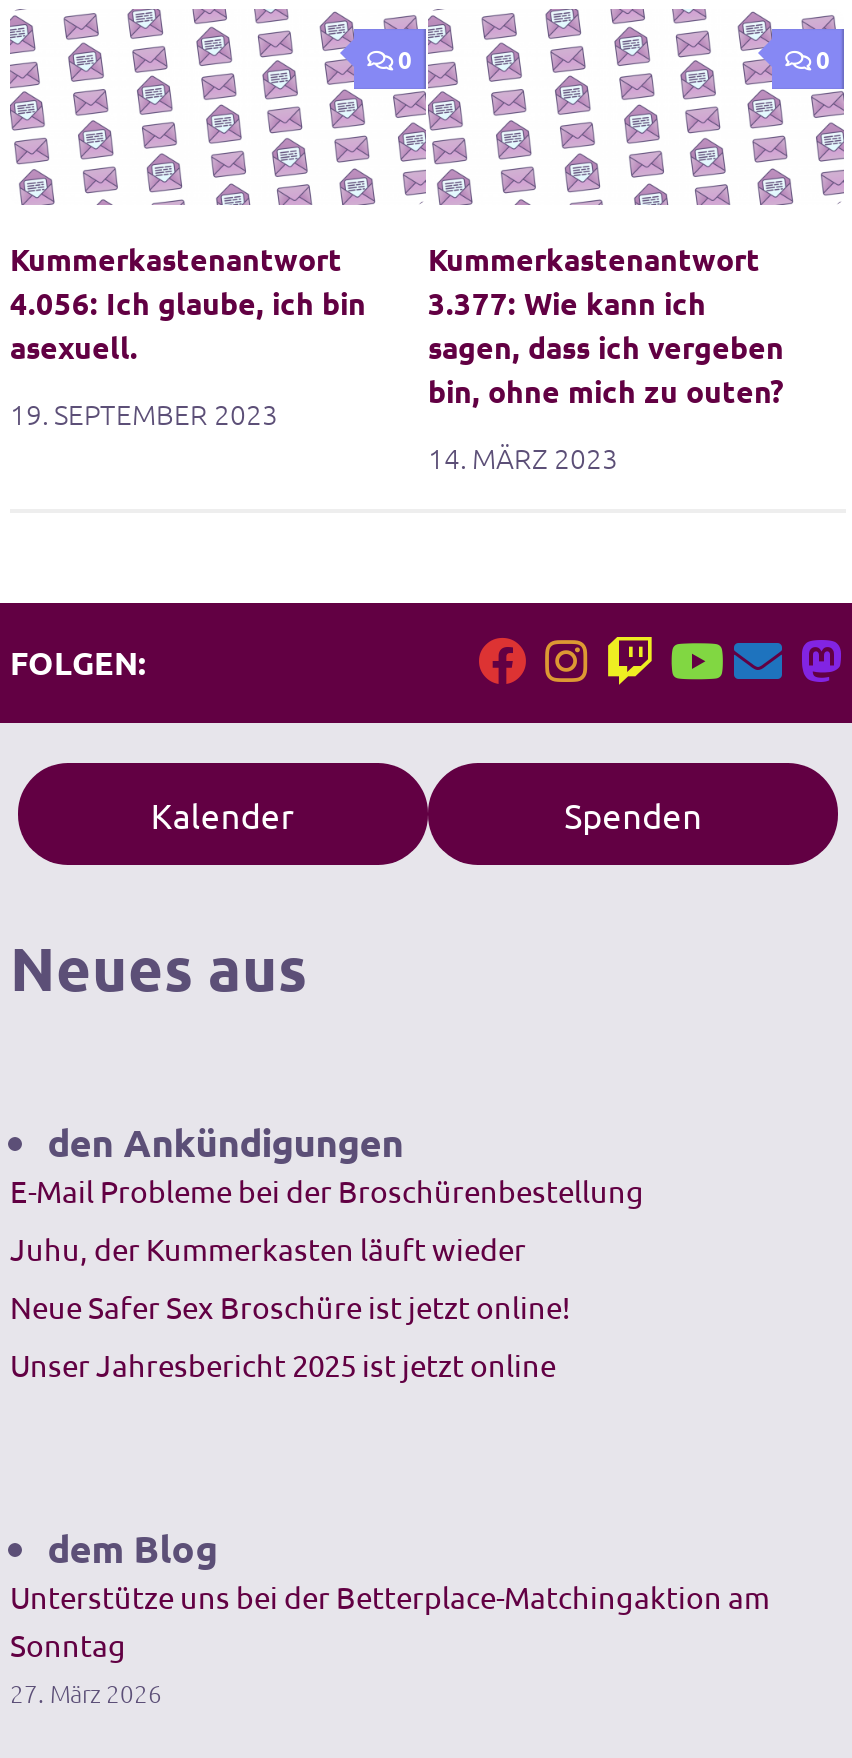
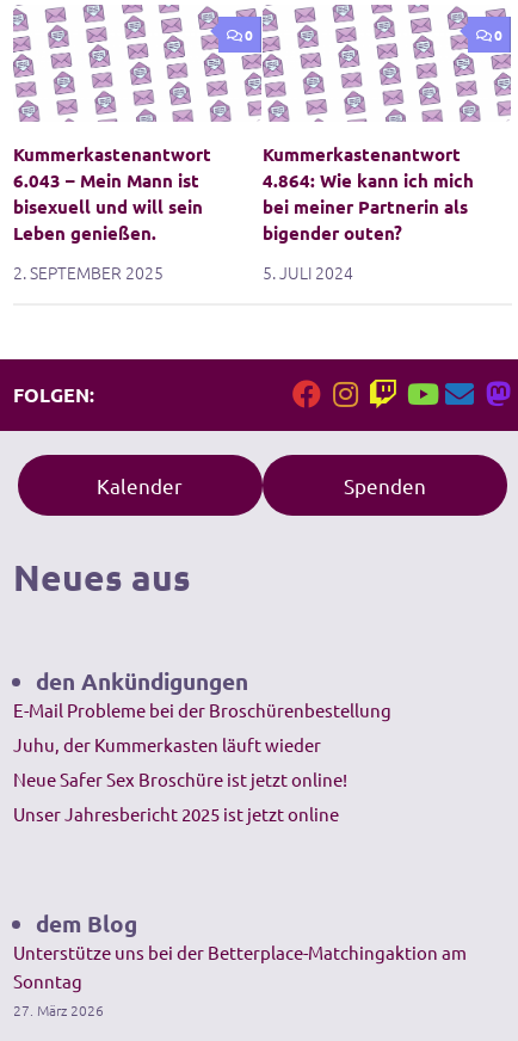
- 4.056: Ich glaube, ich bin
- asexuell.
+ 6.043 – Mein Mann ist
+ bisexuell und will sein
+ Leben genießen.

- 3.377: Wie kann ich
- sagen, dass ich vergeben
- bin, ohne mich zu outen?
+ 4.864: Wie kann ich mich
+ bei meiner Partnerin als
+ bigender outen?

- 19. SEPTEMBER 2023
+ 2. SEPTEMBER 2025

- 14. MÄRZ 2023
+ 5. JULI 2024
